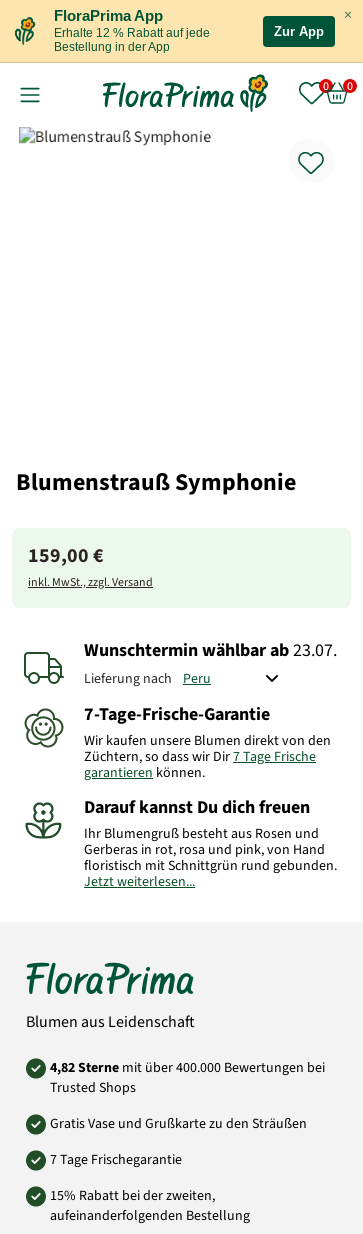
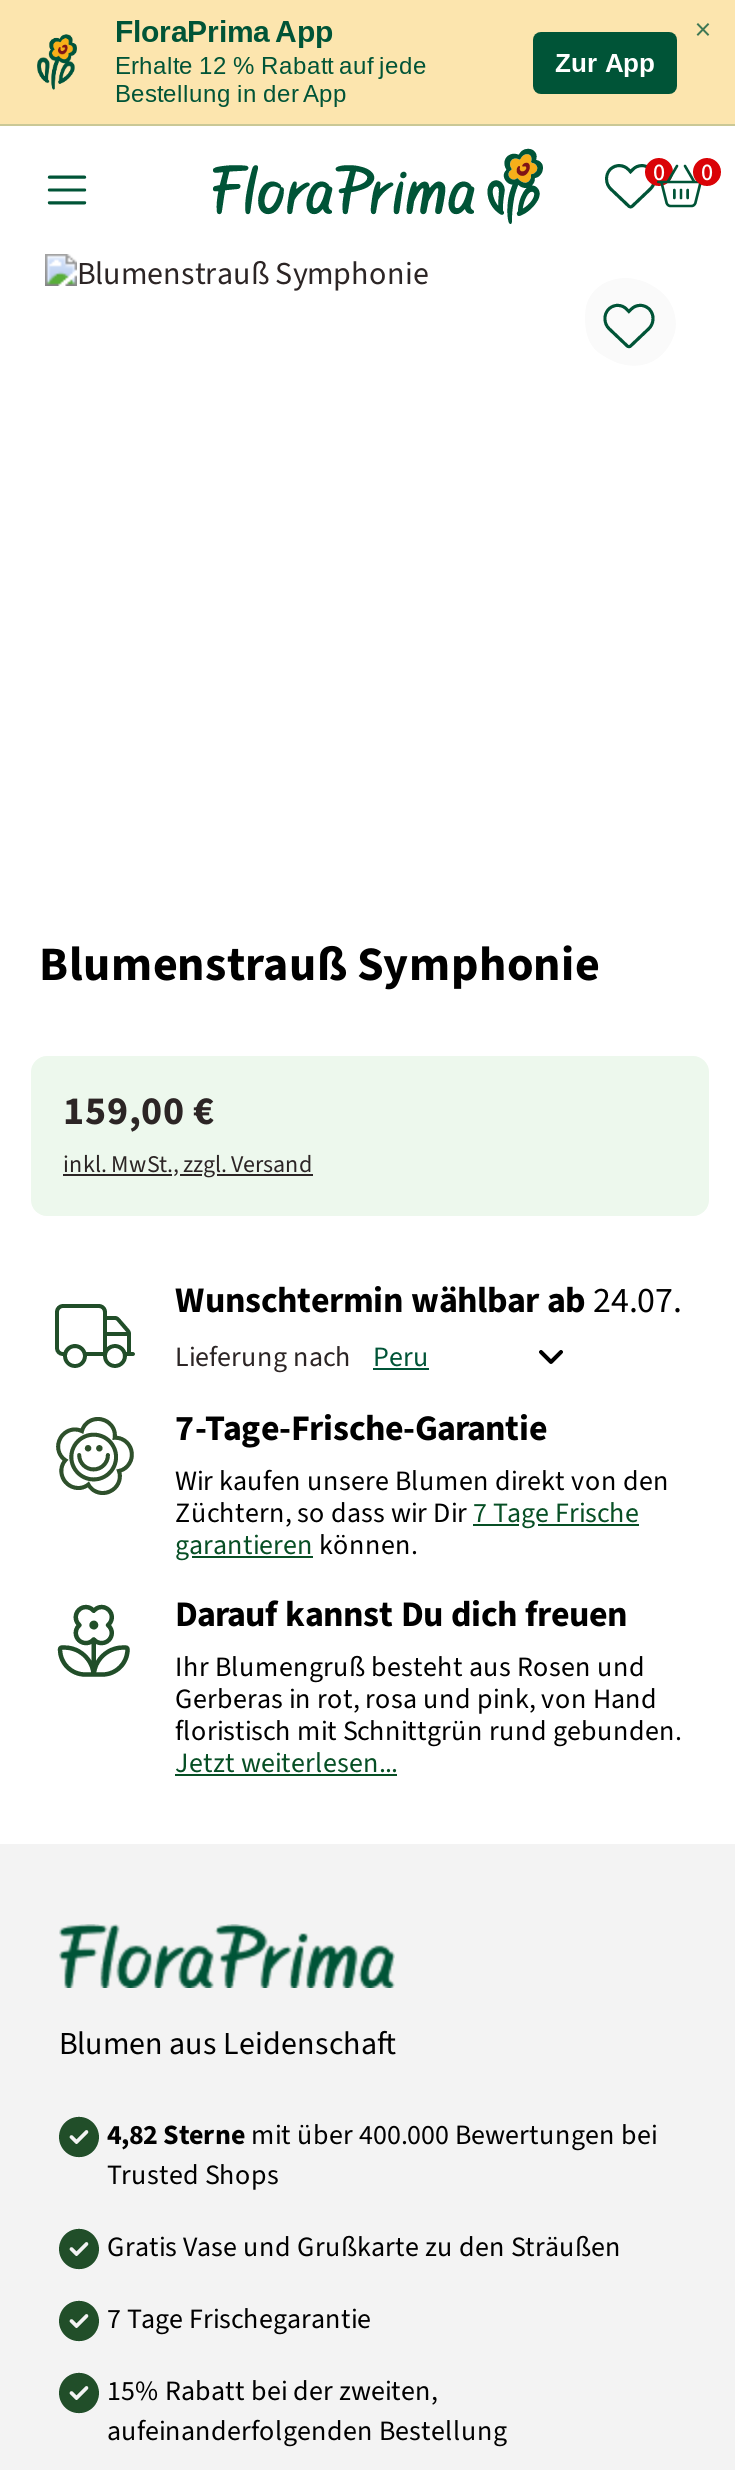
- Wunschtermin wählbar ab 23.07.
+ Wunschtermin wählbar ab 24.07.
